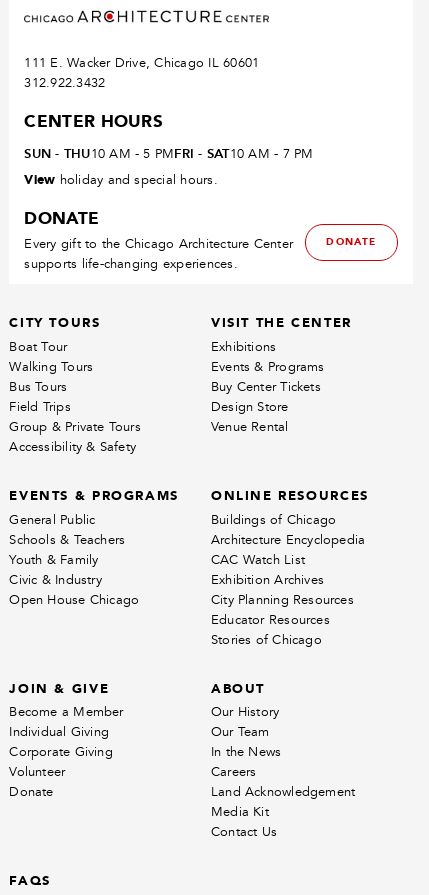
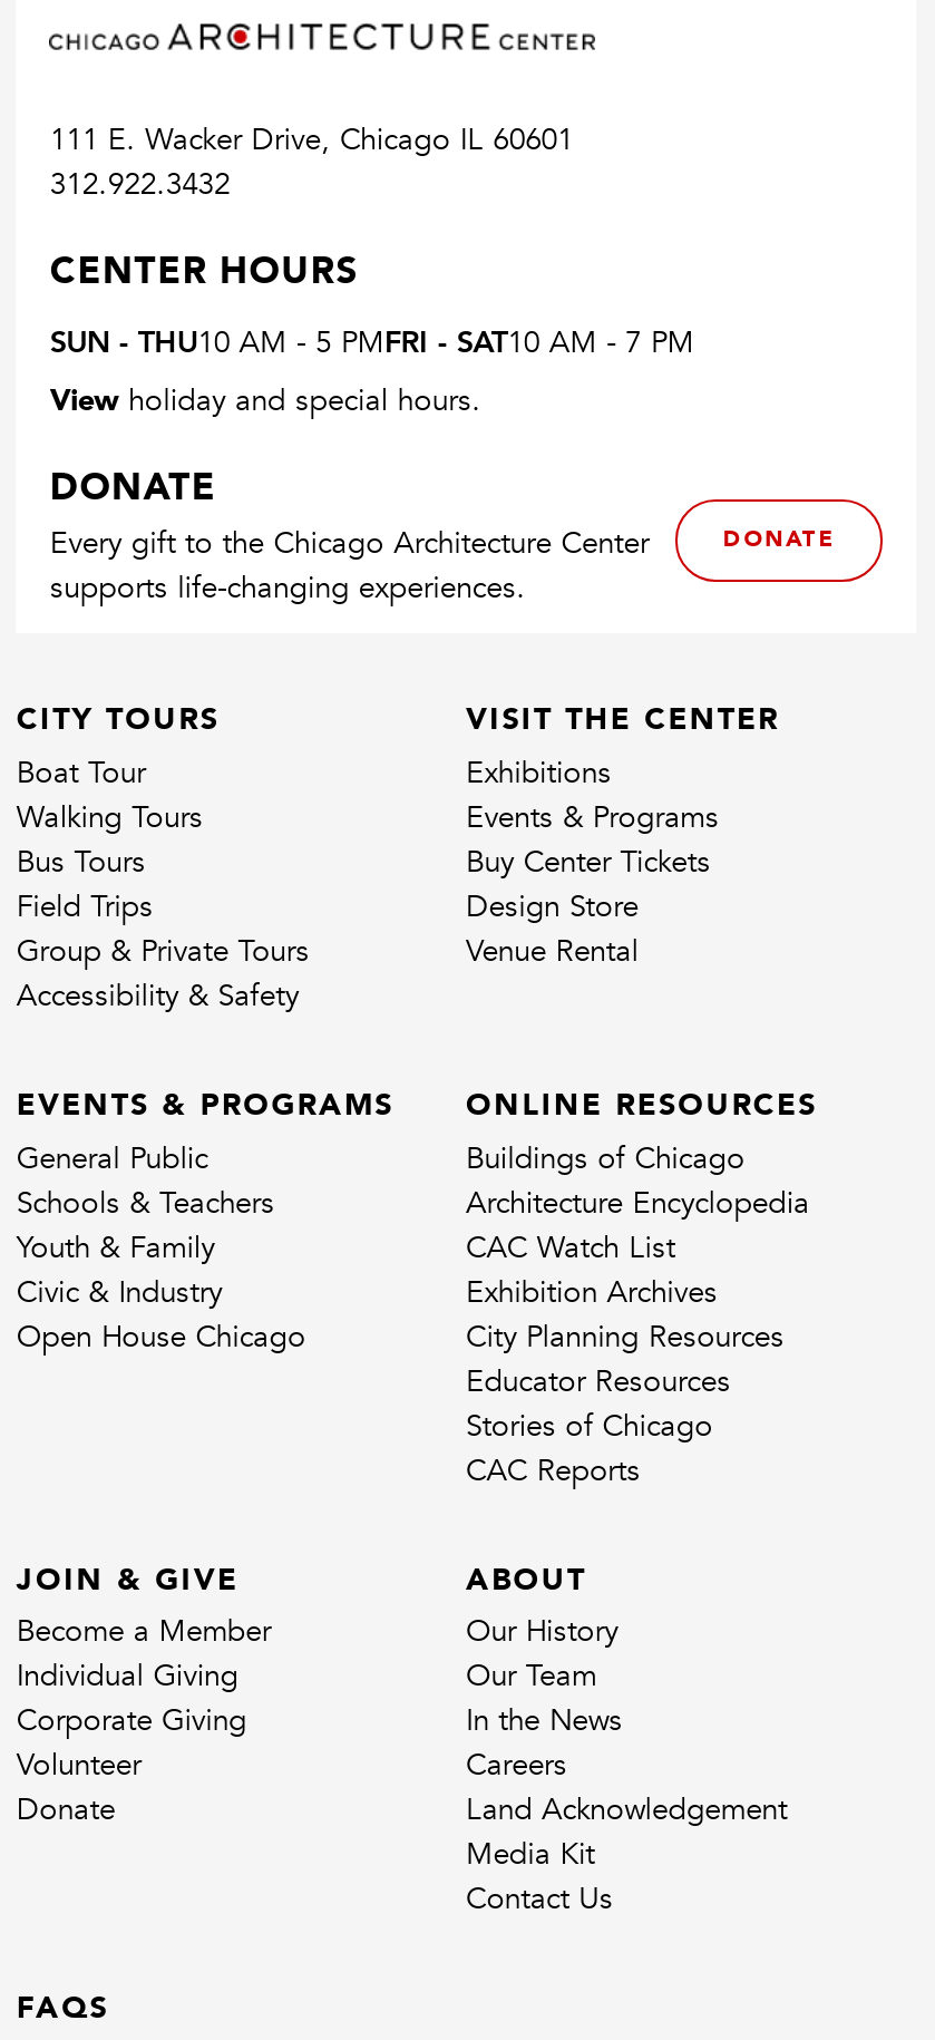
+ CAC Reports
